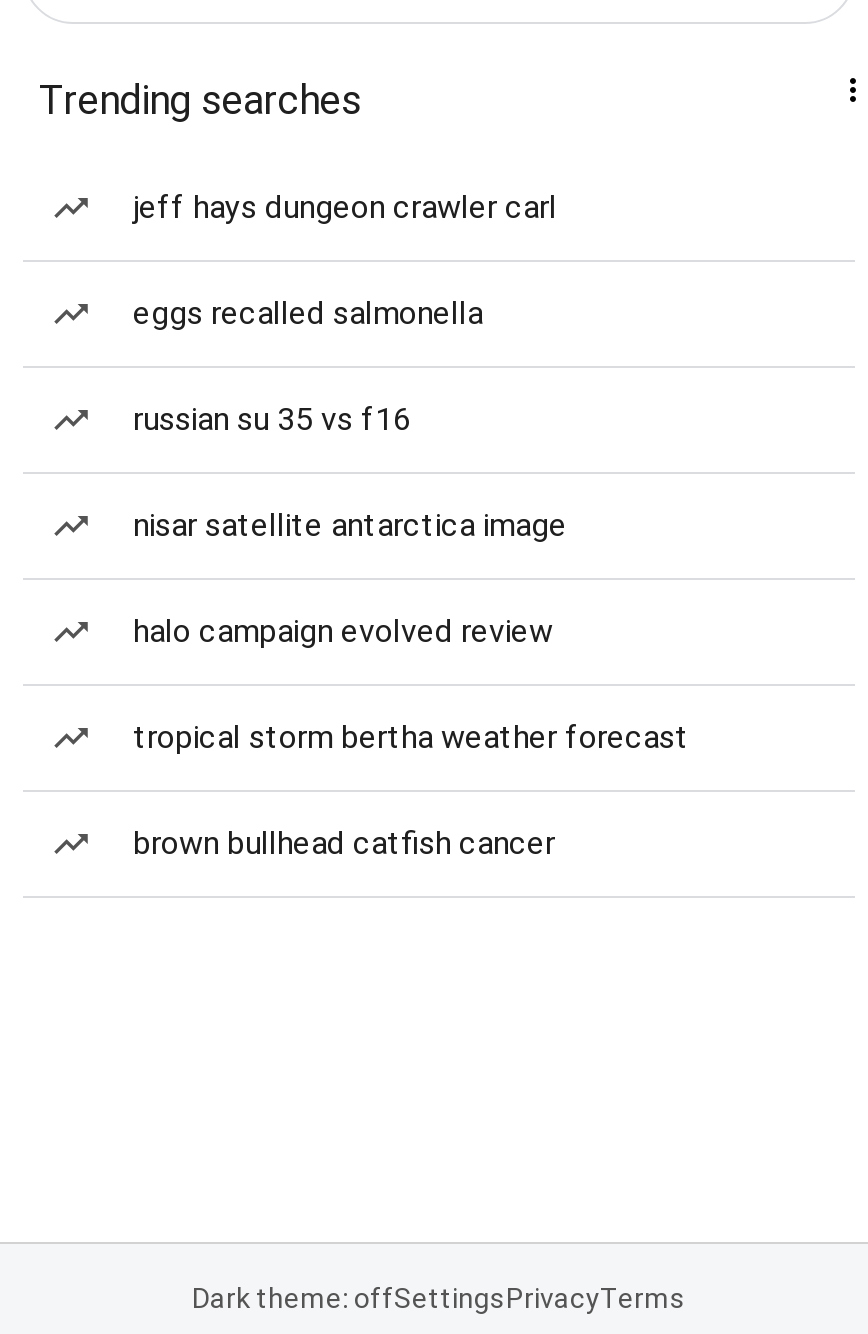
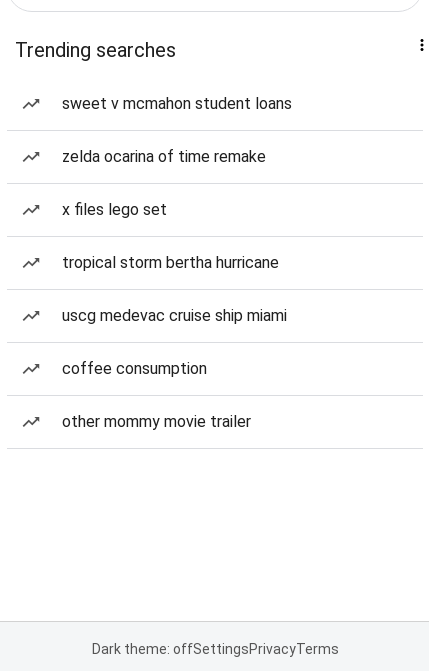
- jeff hays dungeon crawler carl
+ sweet v mcmahon student loans

- eggs recalled salmonella
+ zelda ocarina of time remake

- russian su 35 vs f16
+ x files lego set

- nisar satellite antarctica image
+ tropical storm bertha hurricane

- halo campaign evolved review
+ uscg medevac cruise ship miami

- tropical storm bertha weather forecast
+ coffee consumption

- brown bullhead catfish cancer
+ other mommy movie trailer
